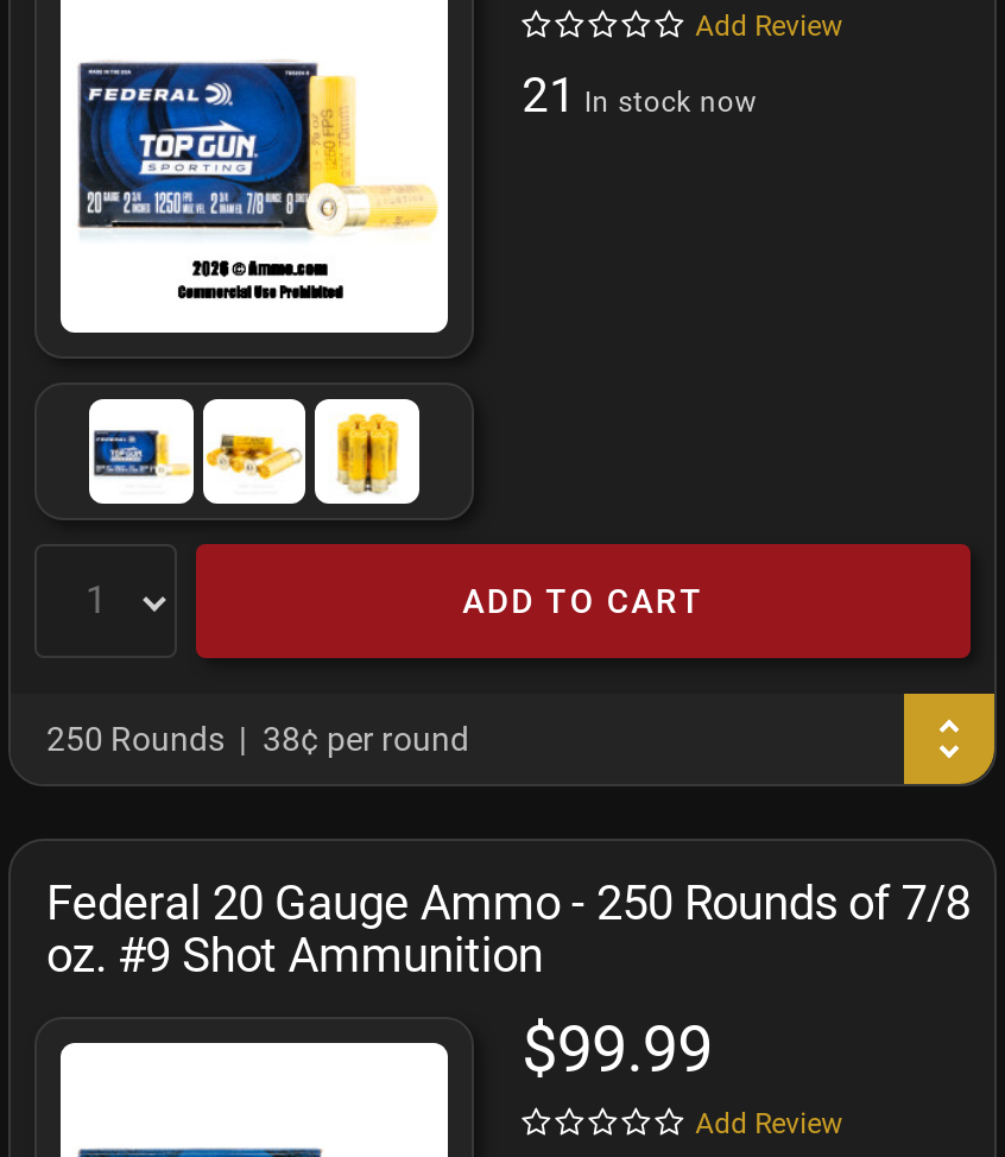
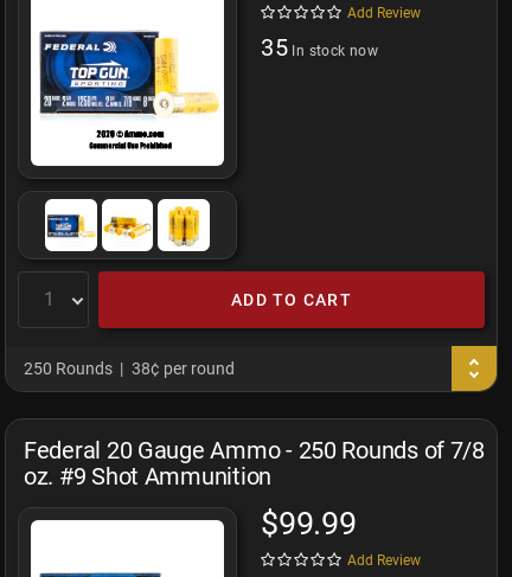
- 21 In stock now
+ 35 In stock now
